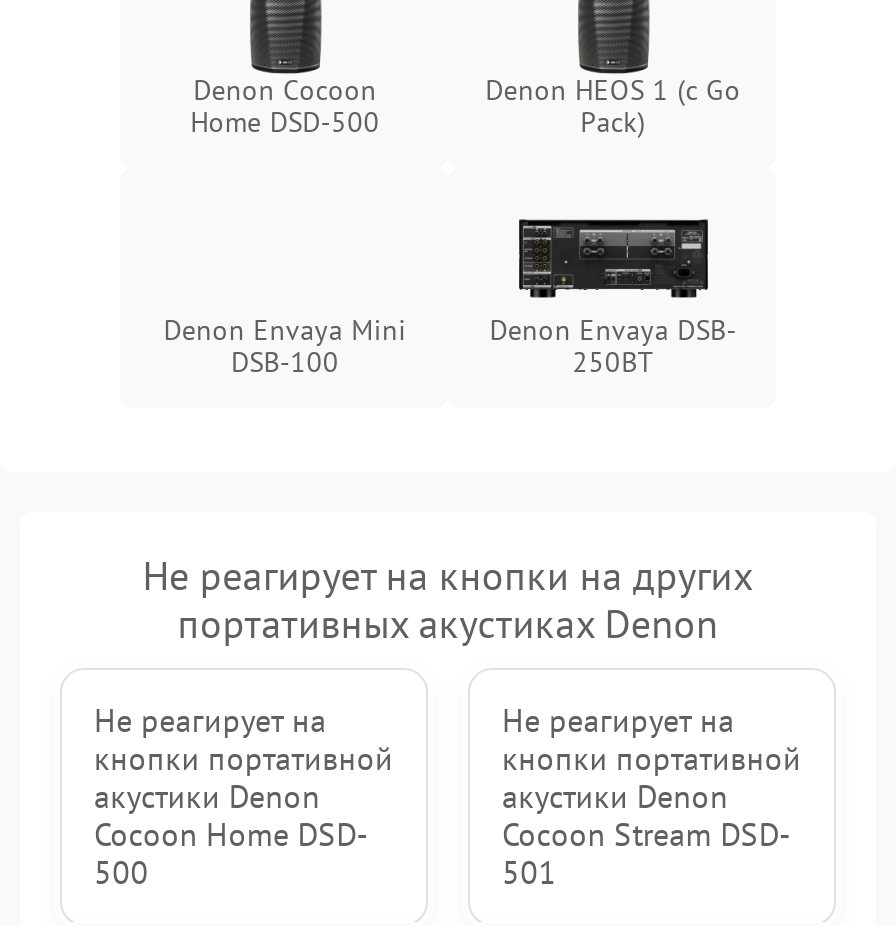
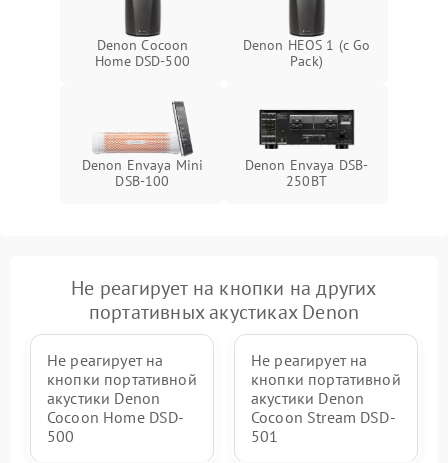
+ [image]
